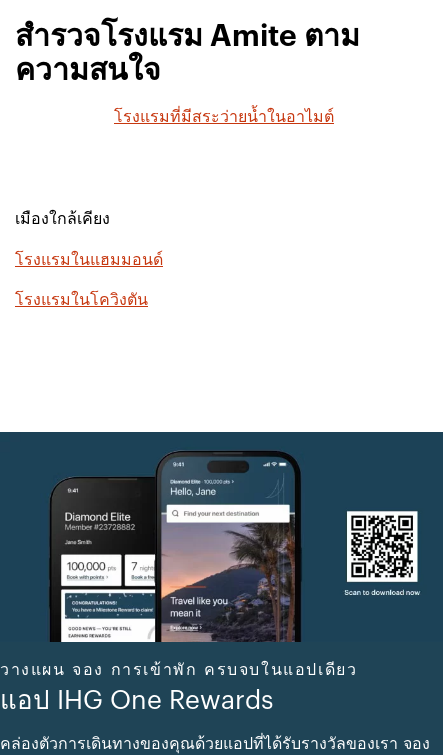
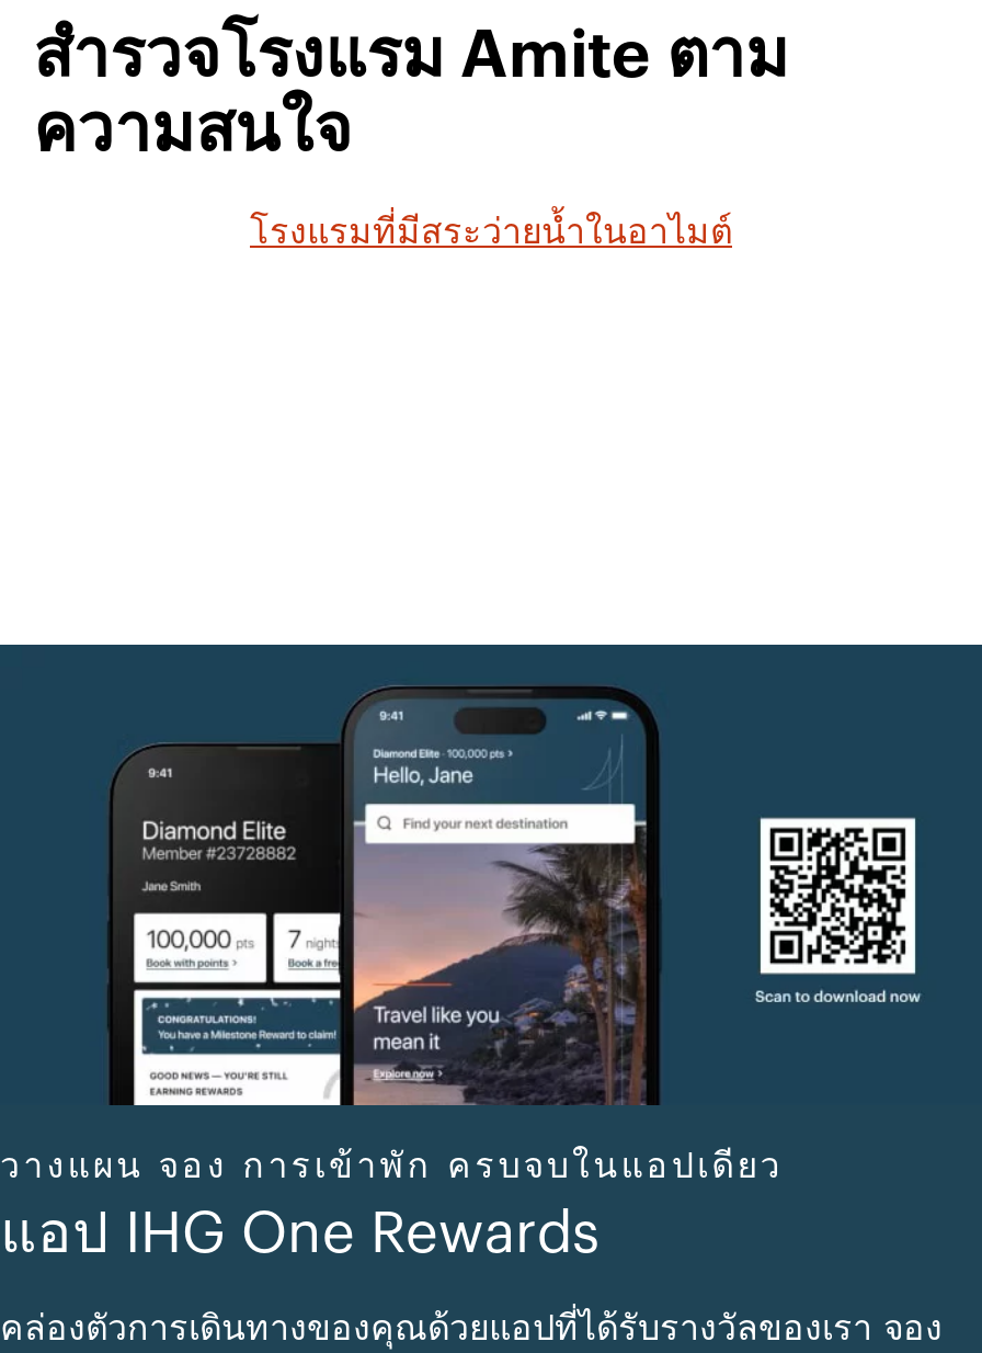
- เมืองใกล้เคียง
- โรงแรมในแฮมมอนด์
- โรงแรมในโควิงตัน
